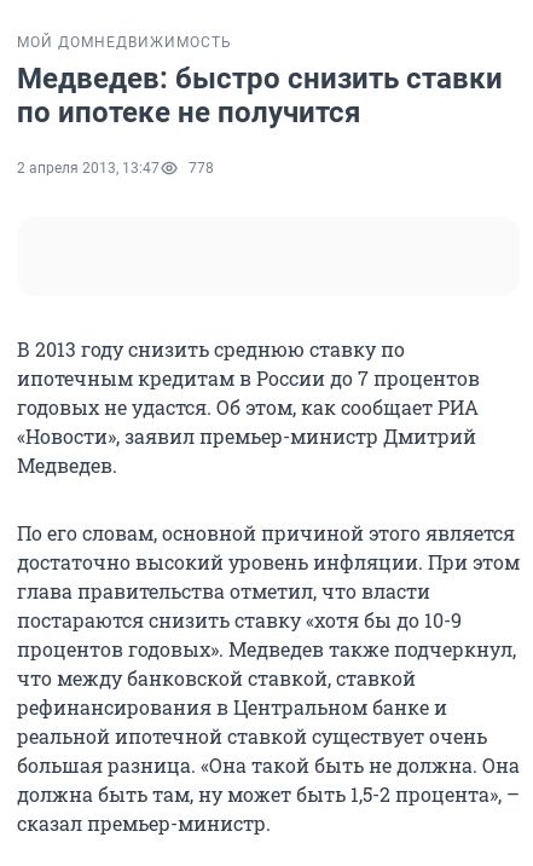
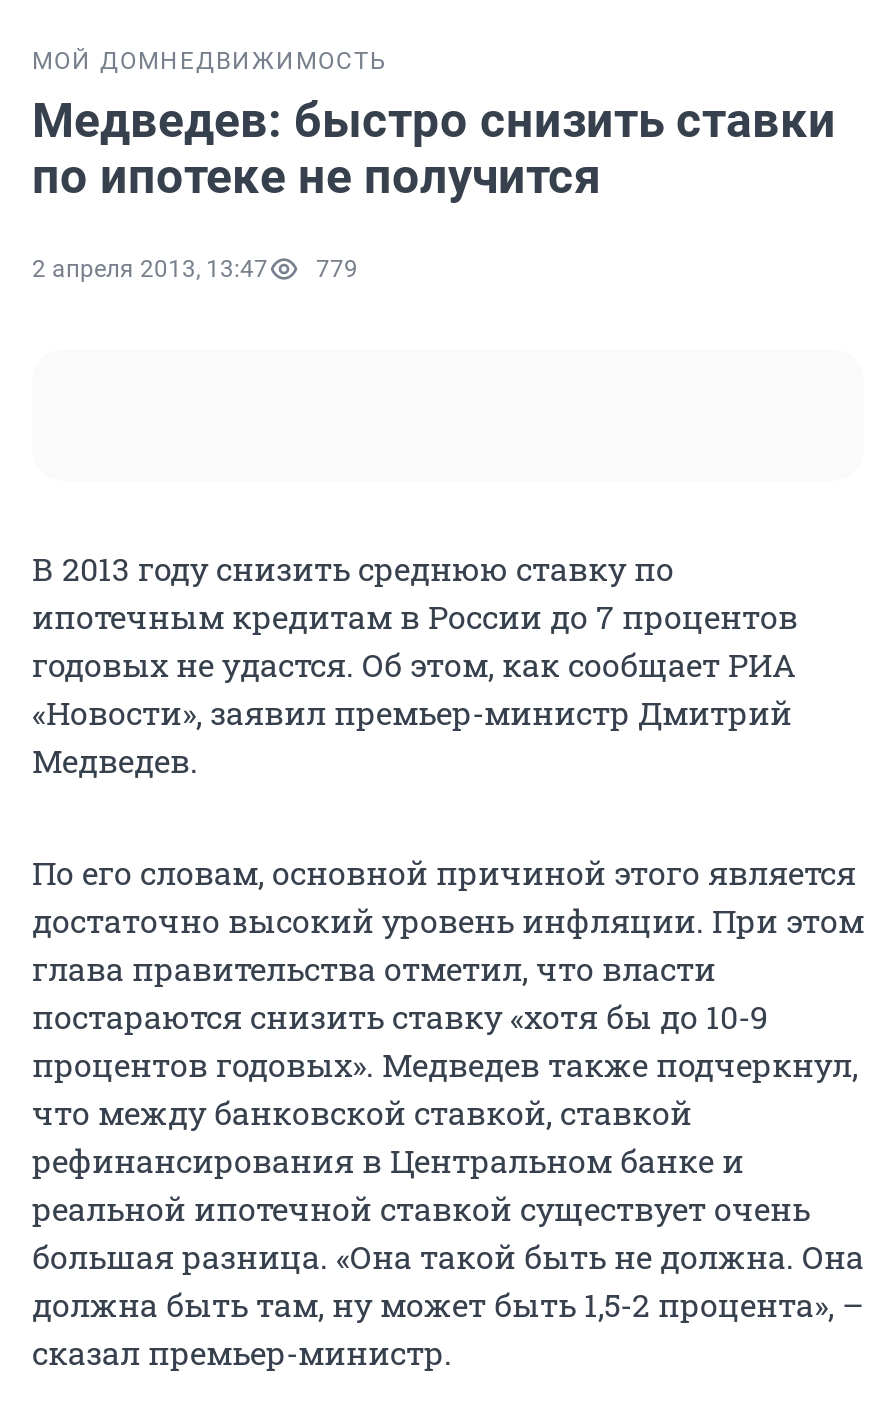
- 2 апреля 2013, 13:47 778
+ 2 апреля 2013, 13:47 779
